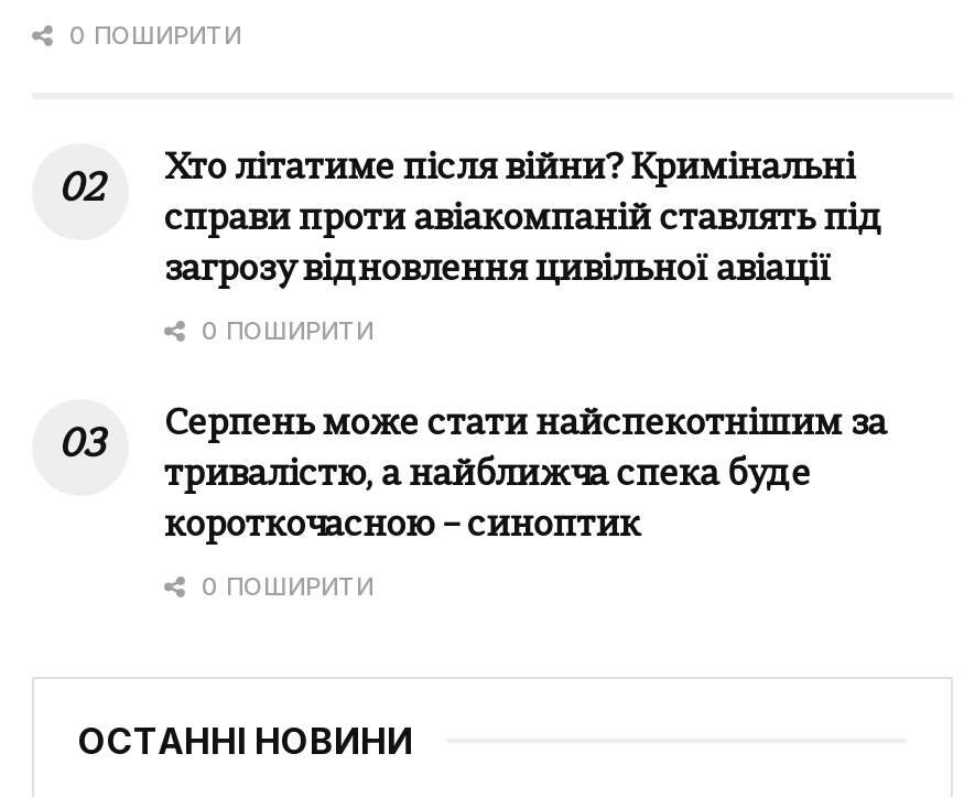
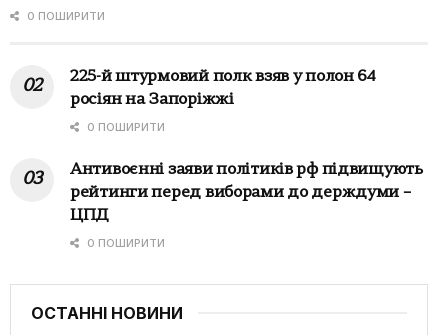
- Хто літатиме після війни? Кримінальні
- справи проти авіакомпаній ставлять під
- загрозу відновлення цивільної авіації
+ 225-й штурмовий полк взяв у полон 64
+ росіян на Запоріжжі

- Серпень може стати найспекотнішим за
- тривалістю, а найближча спека буде
- короткочасною – синоптик
+ Антивоєнні заяви політиків рф підвищують
+ рейтинги перед виборами до держдуми –
+ ЦПД
